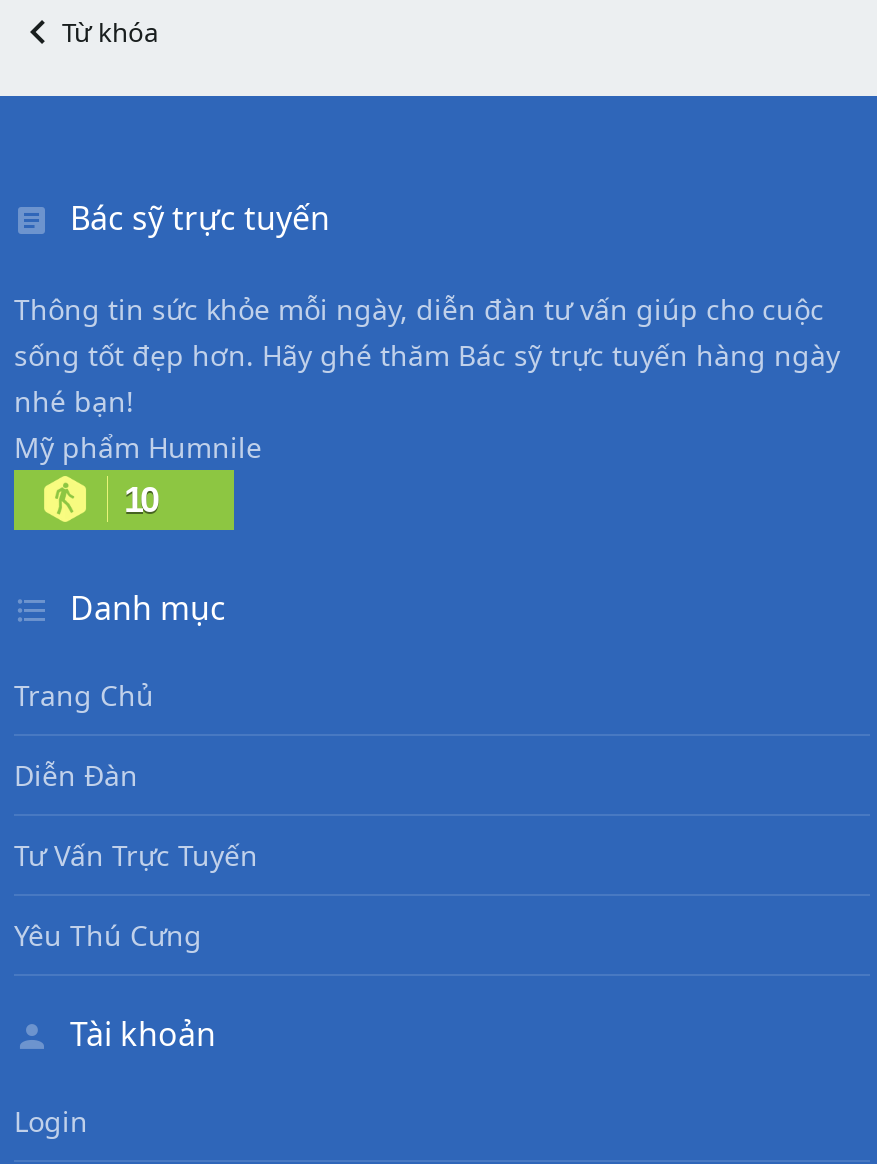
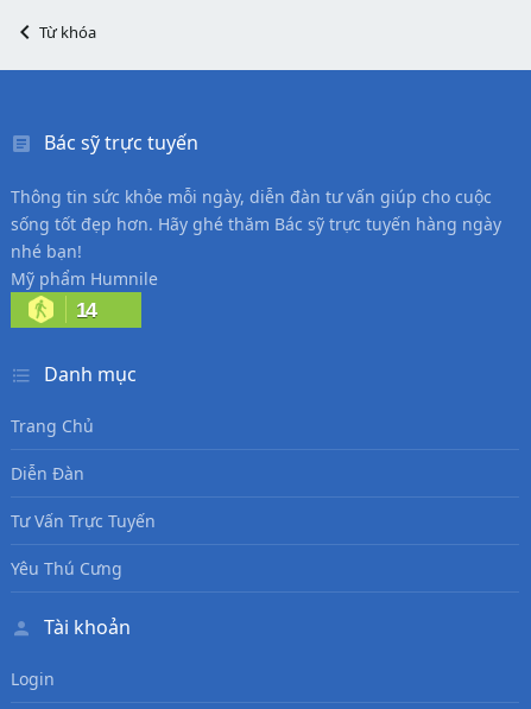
- 10
+ 14
